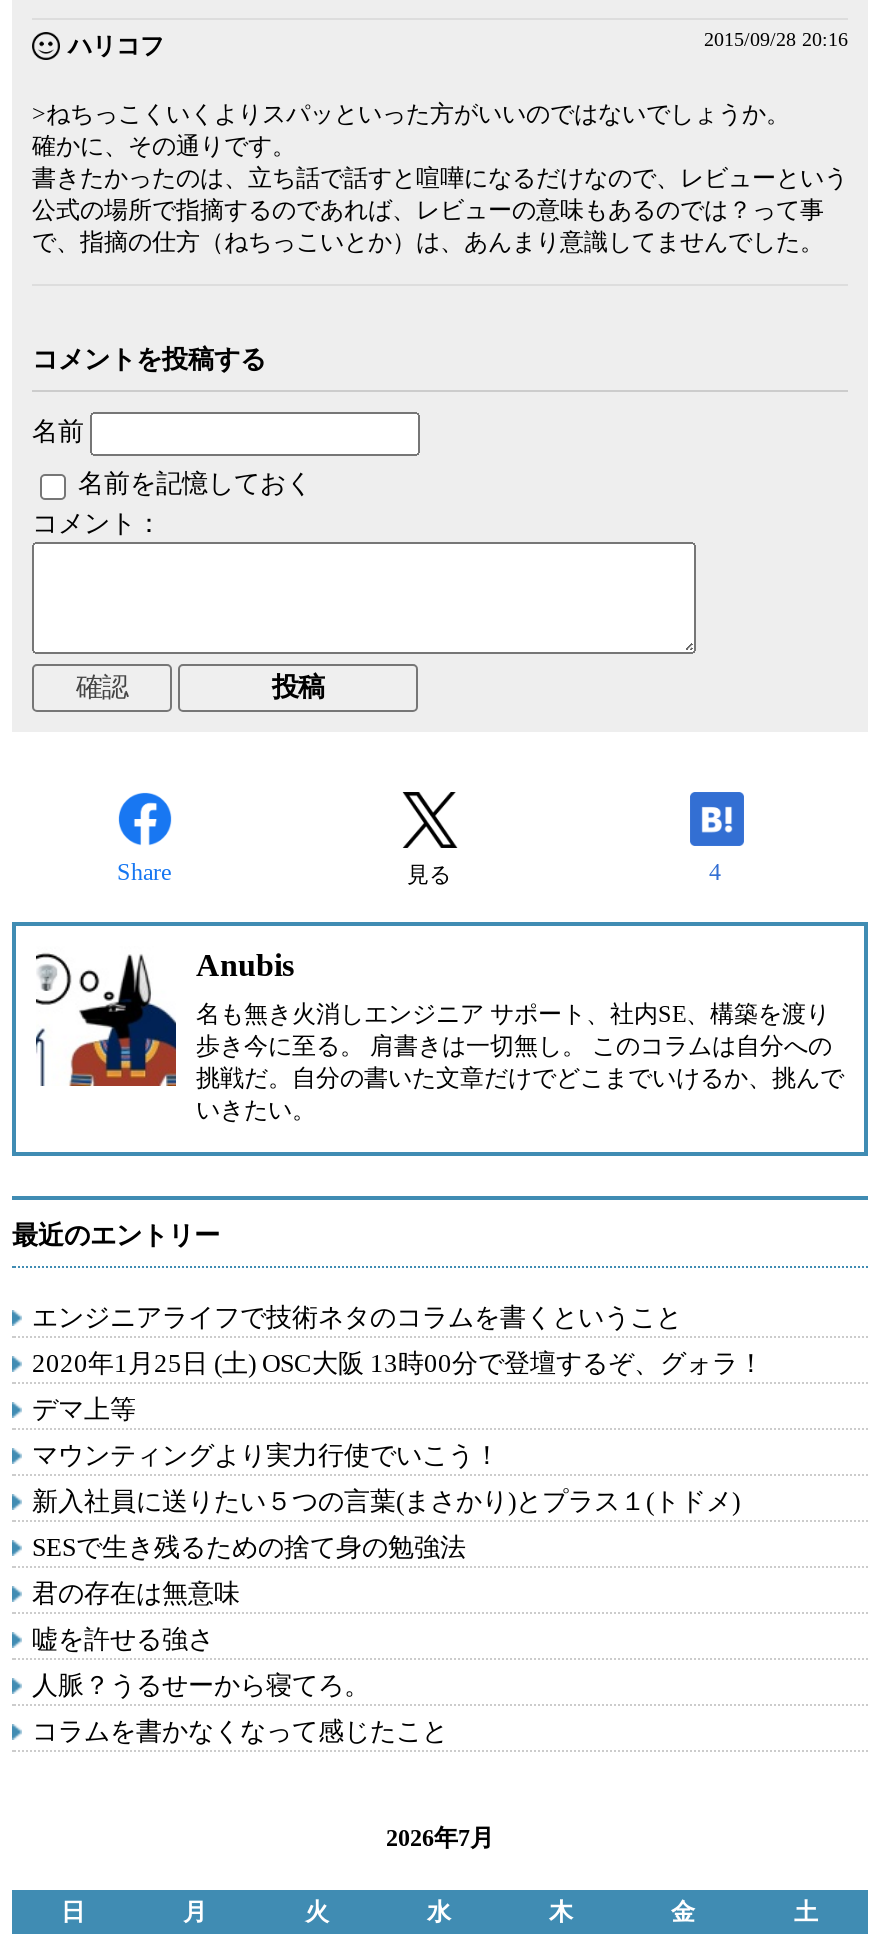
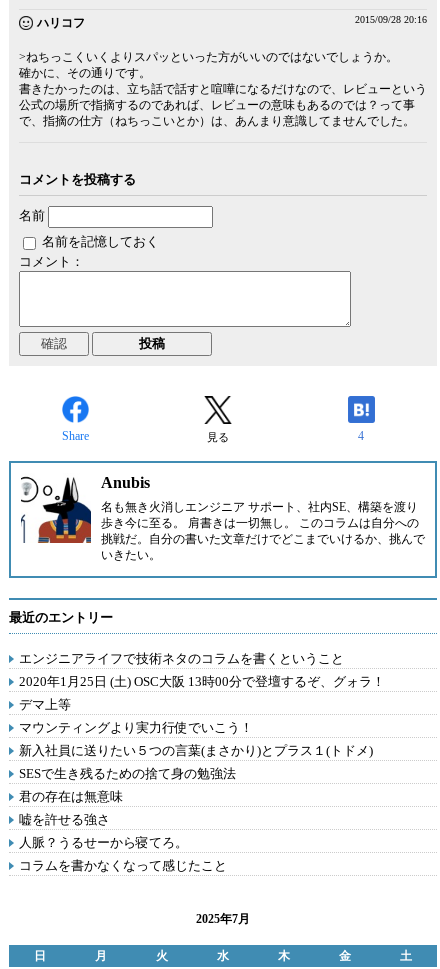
- 2026年7月
+ 2025年7月
